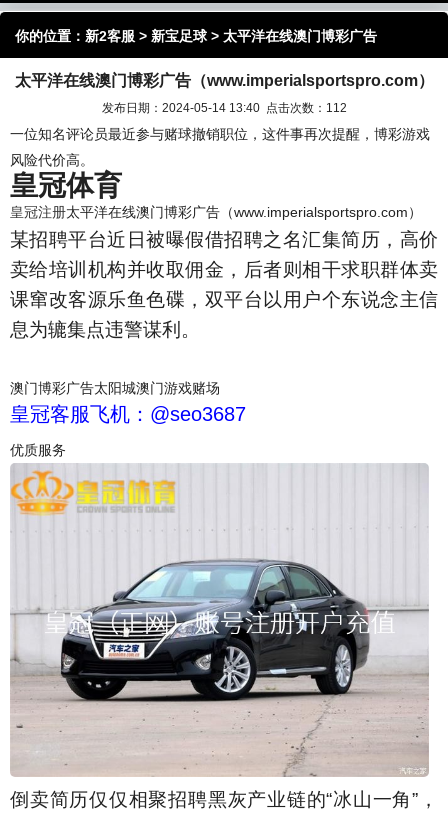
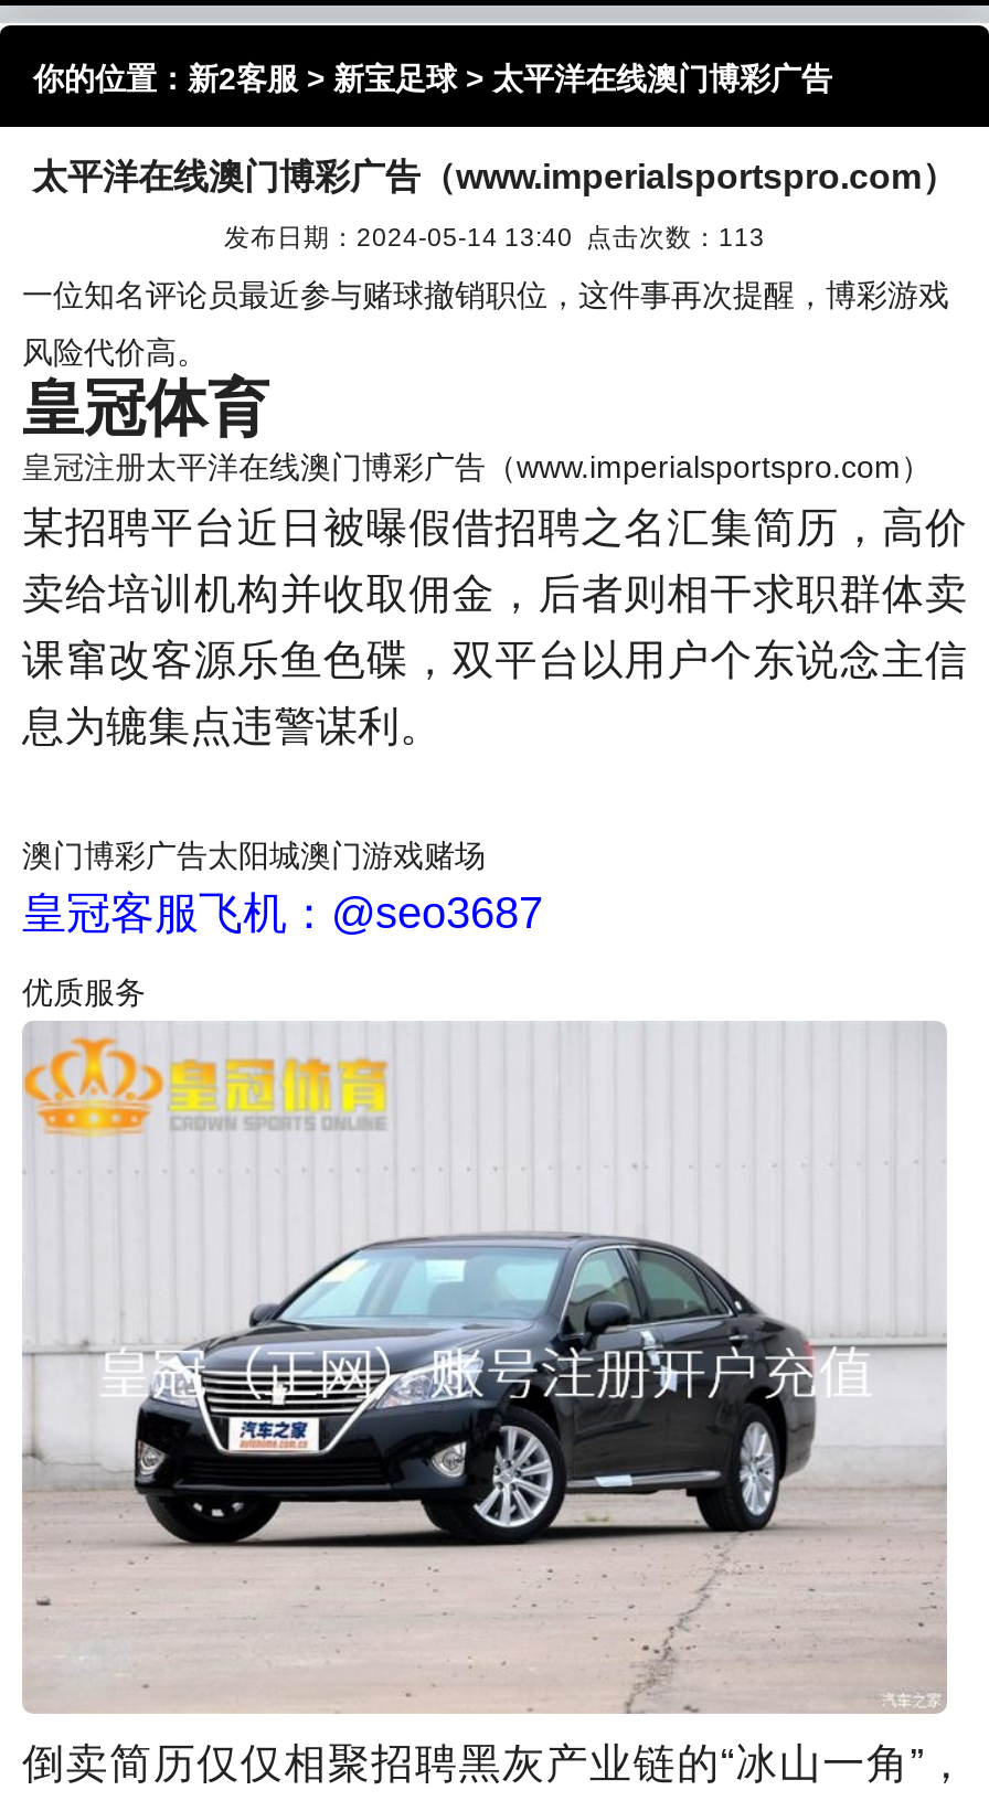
- 发布日期：2024-05-14 13:40 点击次数：112
+ 发布日期：2024-05-14 13:40 点击次数：113
